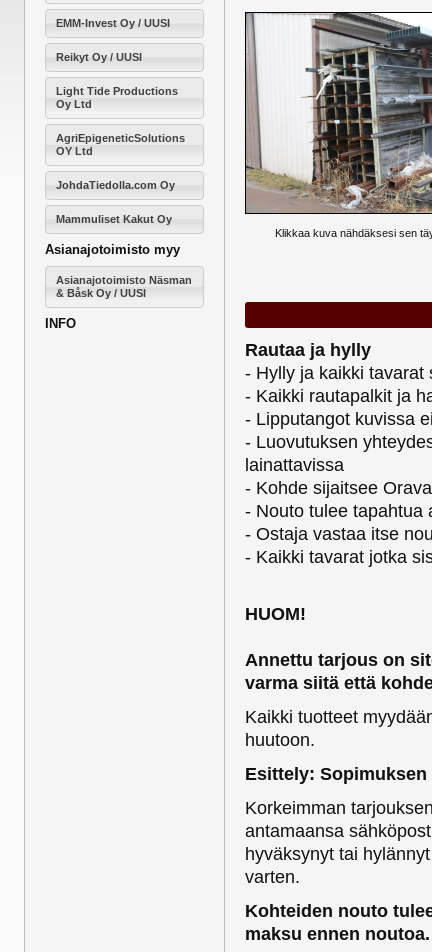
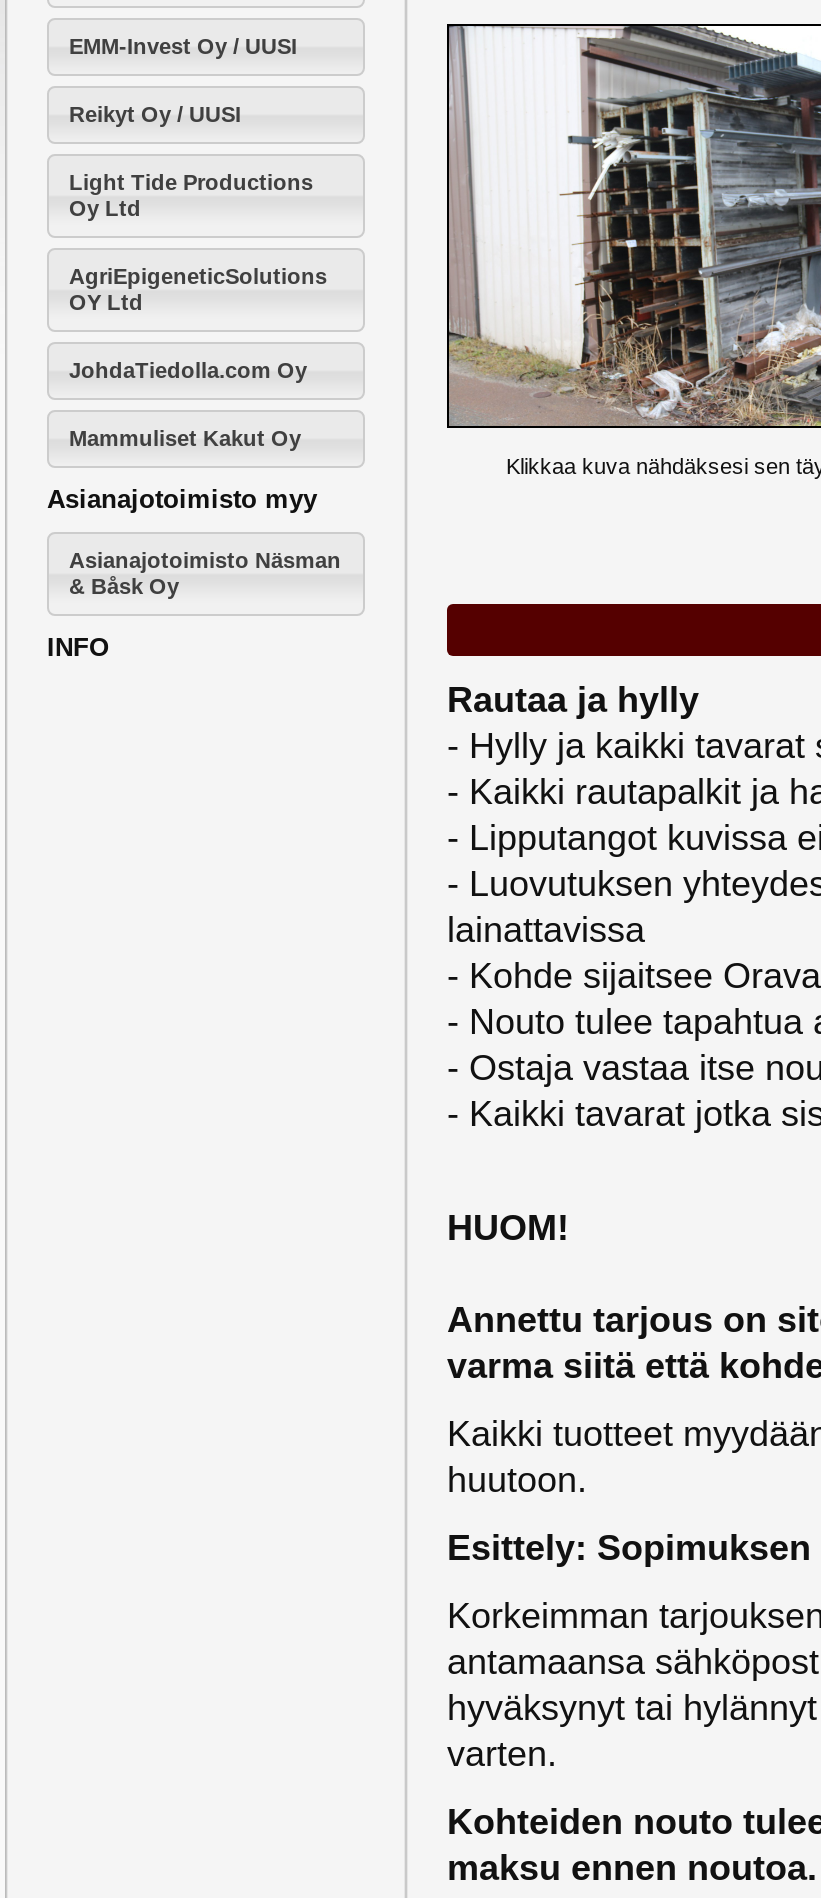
- & Båsk Oy / UUSI
+ & Båsk Oy
